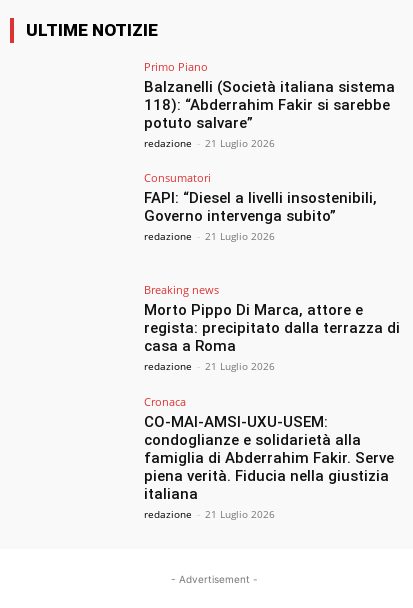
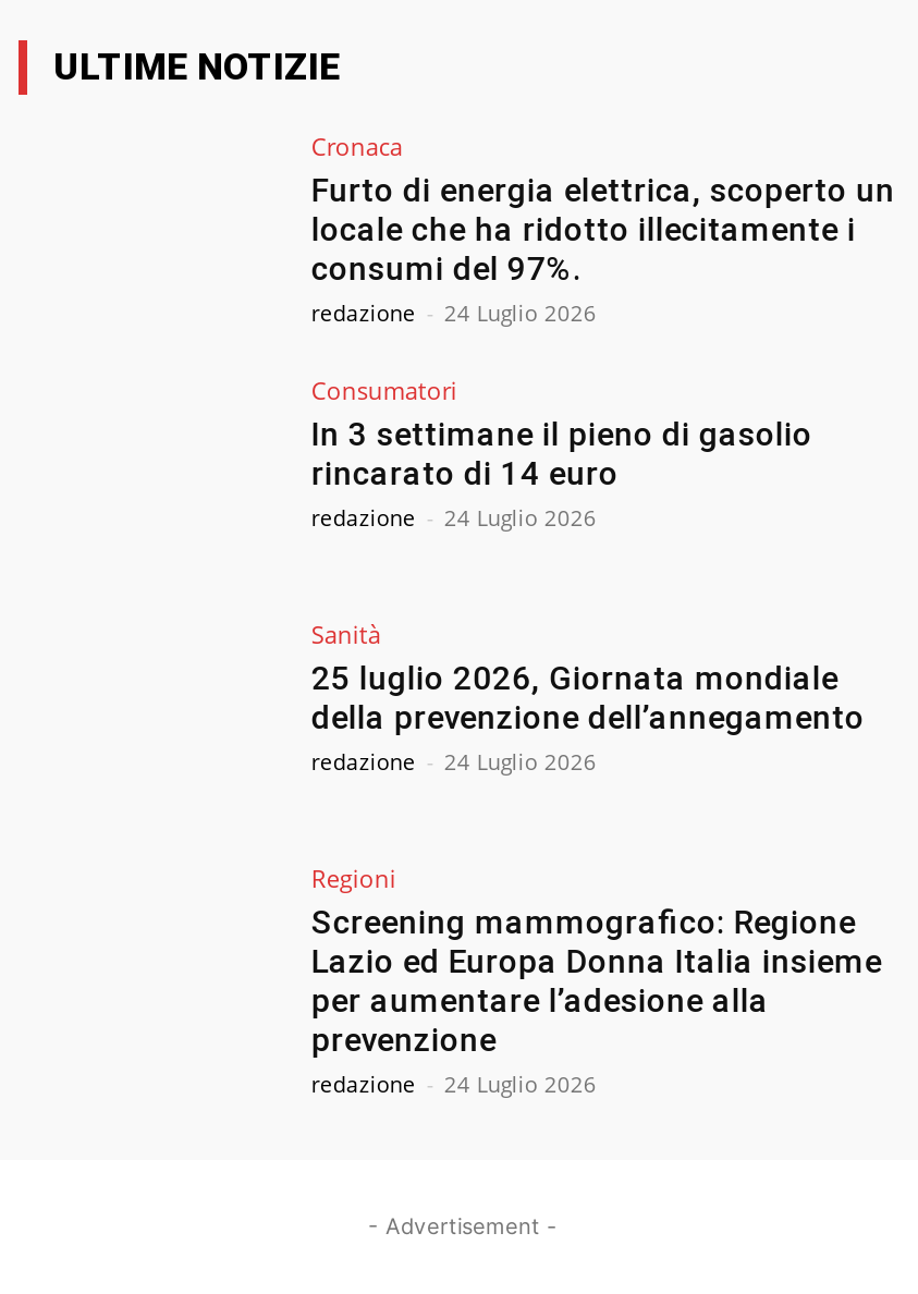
- Primo Piano
- Balzanelli (Società italiana sistema
- 118): “Abderrahim Fakir si sarebbe
- potuto salvare”
- redazione - 21 Luglio 2026
+ Cronaca
+ Furto di energia elettrica, scoperto un
+ locale che ha ridotto illecitamente i
+ consumi del 97%.
+ redazione - 24 Luglio 2026

- FAPI: “Diesel a livelli insostenibili,
- Governo intervenga subito”
- redazione - 21 Luglio 2026
+ In 3 settimane il pieno di gasolio
+ rincarato di 14 euro
+ redazione - 24 Luglio 2026

- Breaking news
- Morto Pippo Di Marca, attore e
- regista: precipitato dalla terrazza di
- casa a Roma
- redazione - 21 Luglio 2026
+ Sanità
+ 25 luglio 2026, Giornata mondiale
+ della prevenzione dell’annegamento
+ redazione - 24 Luglio 2026

- Cronaca
- CO-MAI-AMSI-UXU-USEM:
- condoglianze e solidarietà alla
- famiglia di Abderrahim Fakir. Serve
- piena verità. Fiducia nella giustizia
- italiana
- redazione - 21 Luglio 2026
+ Regioni
+ Screening mammografico: Regione
+ Lazio ed Europa Donna Italia insieme
+ per aumentare l’adesione alla
+ prevenzione
+ redazione - 24 Luglio 2026
